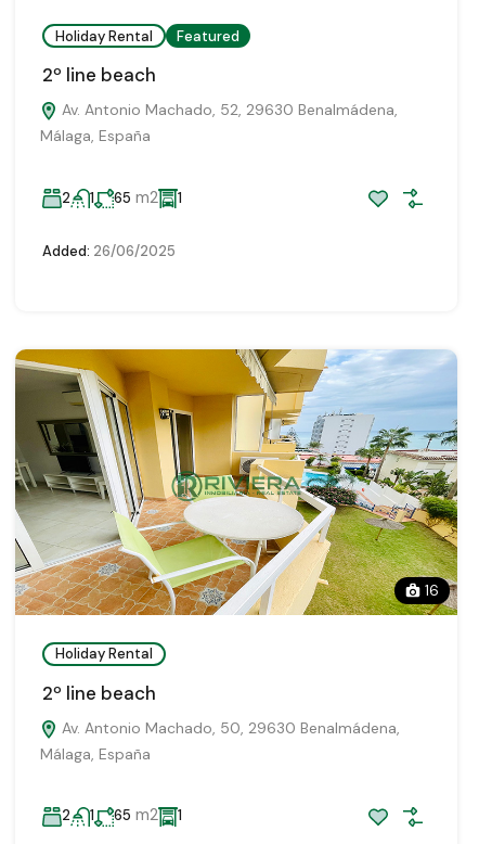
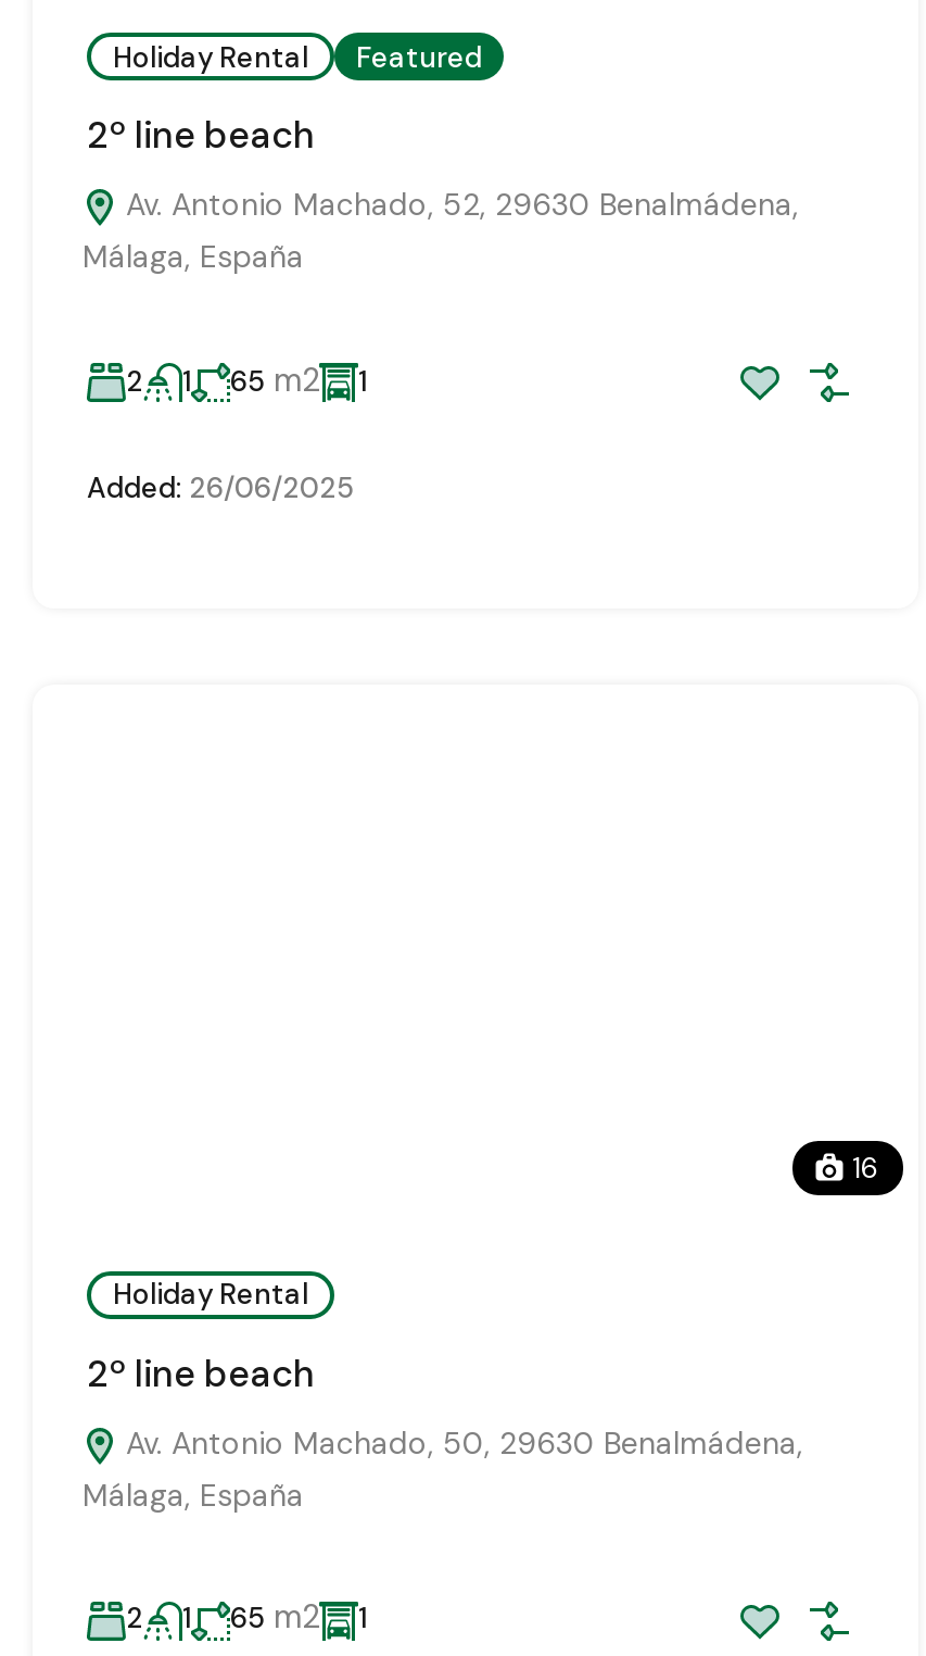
- [image]
